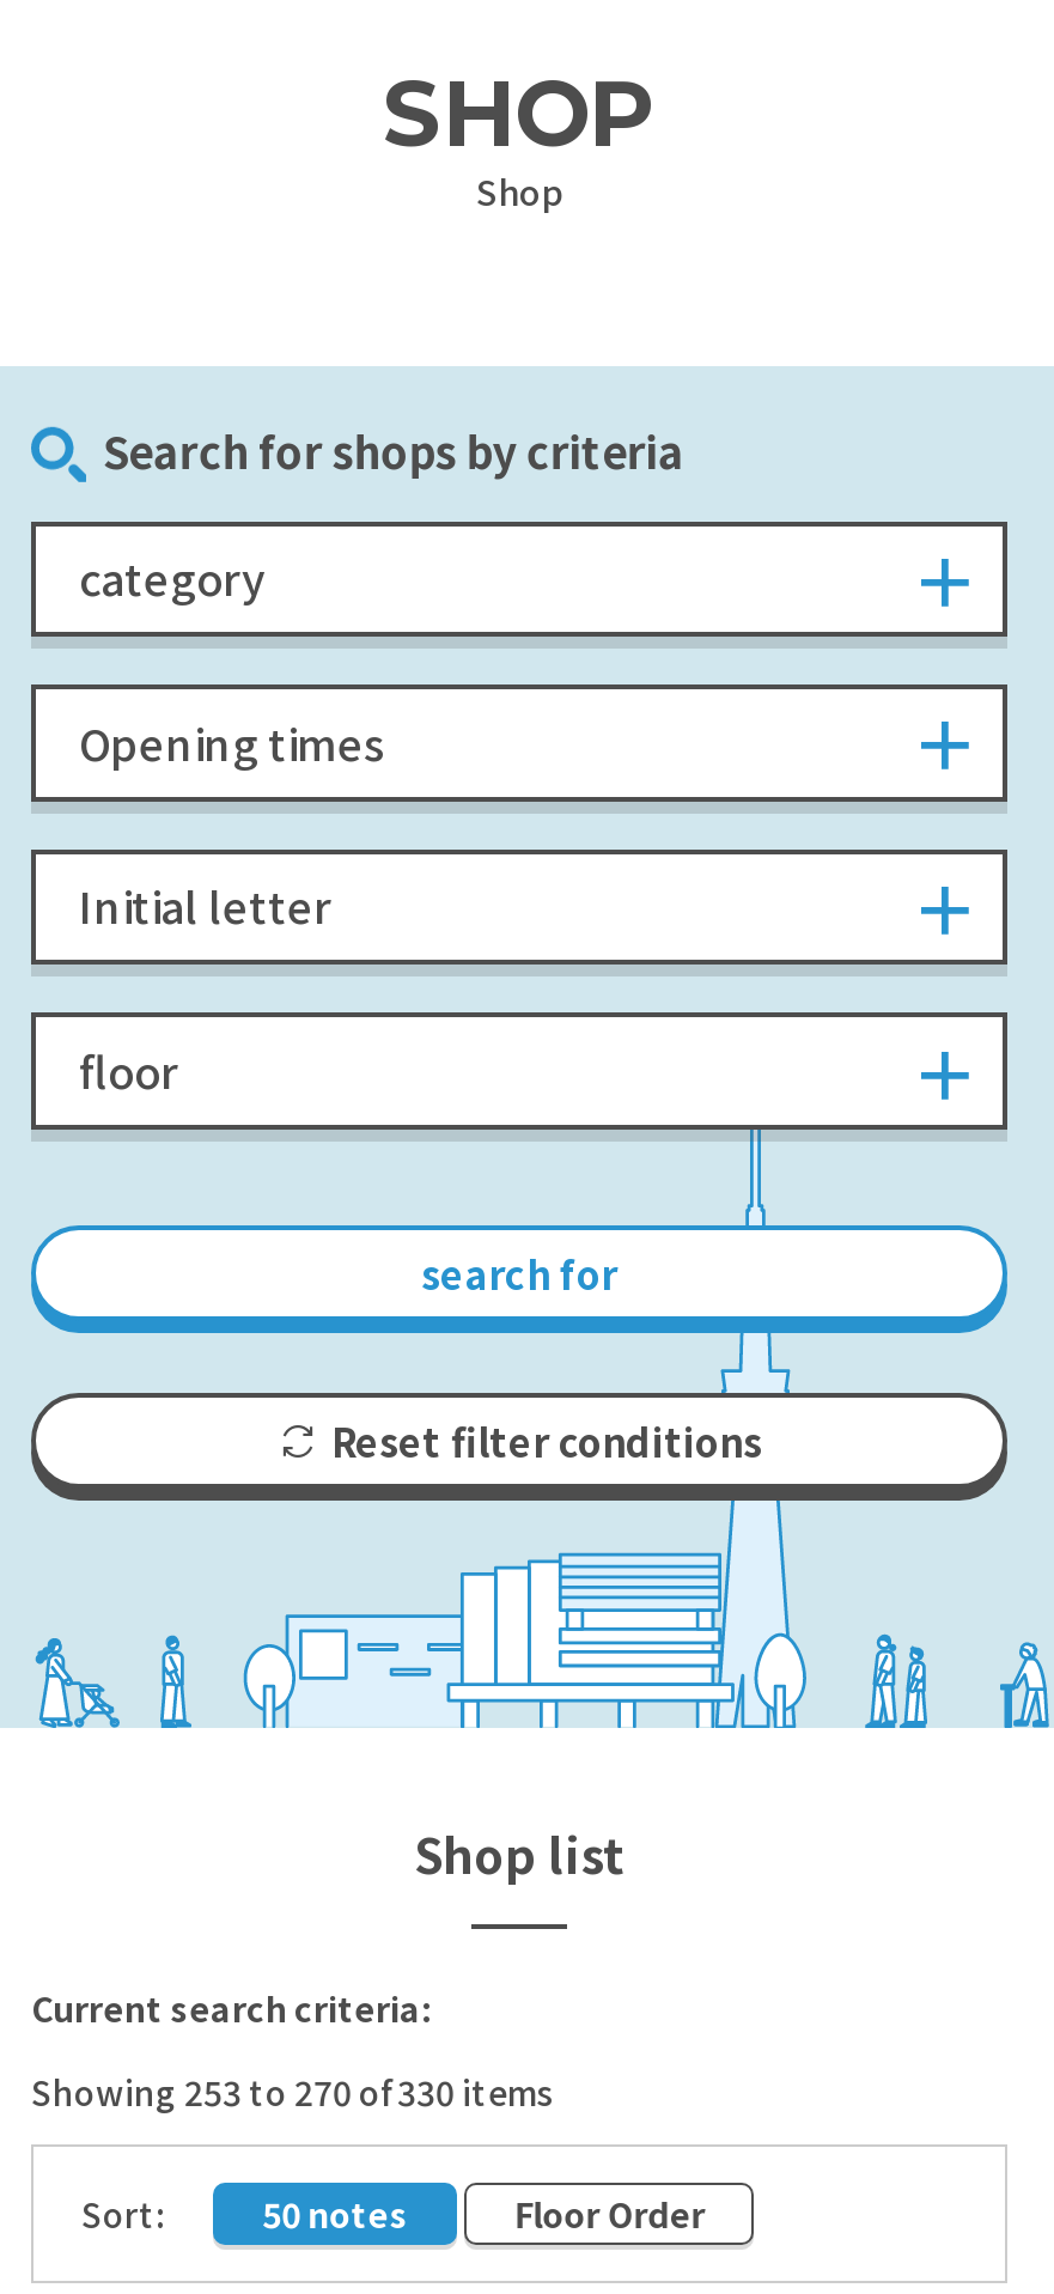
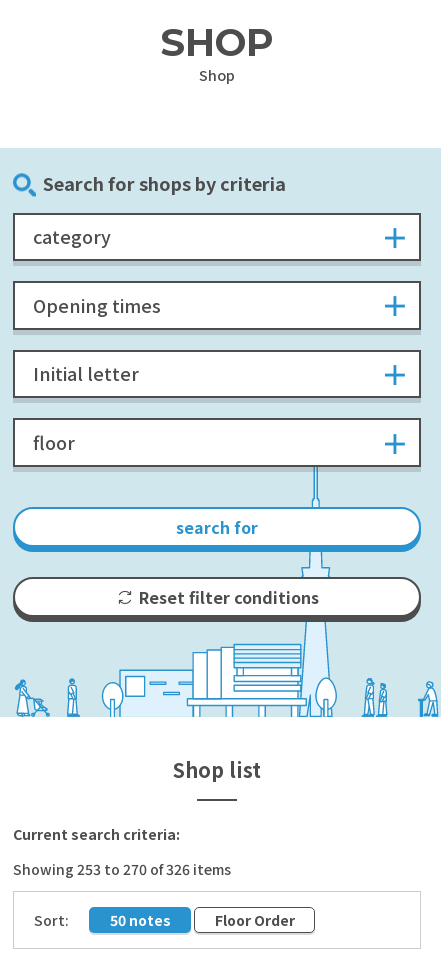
- Showing 253 to 270 of 330 items
+ Showing 253 to 270 of 326 items
